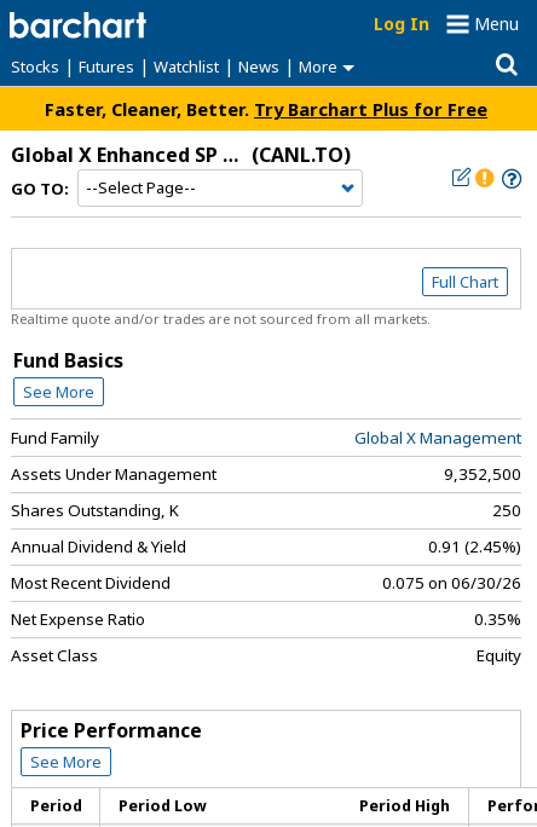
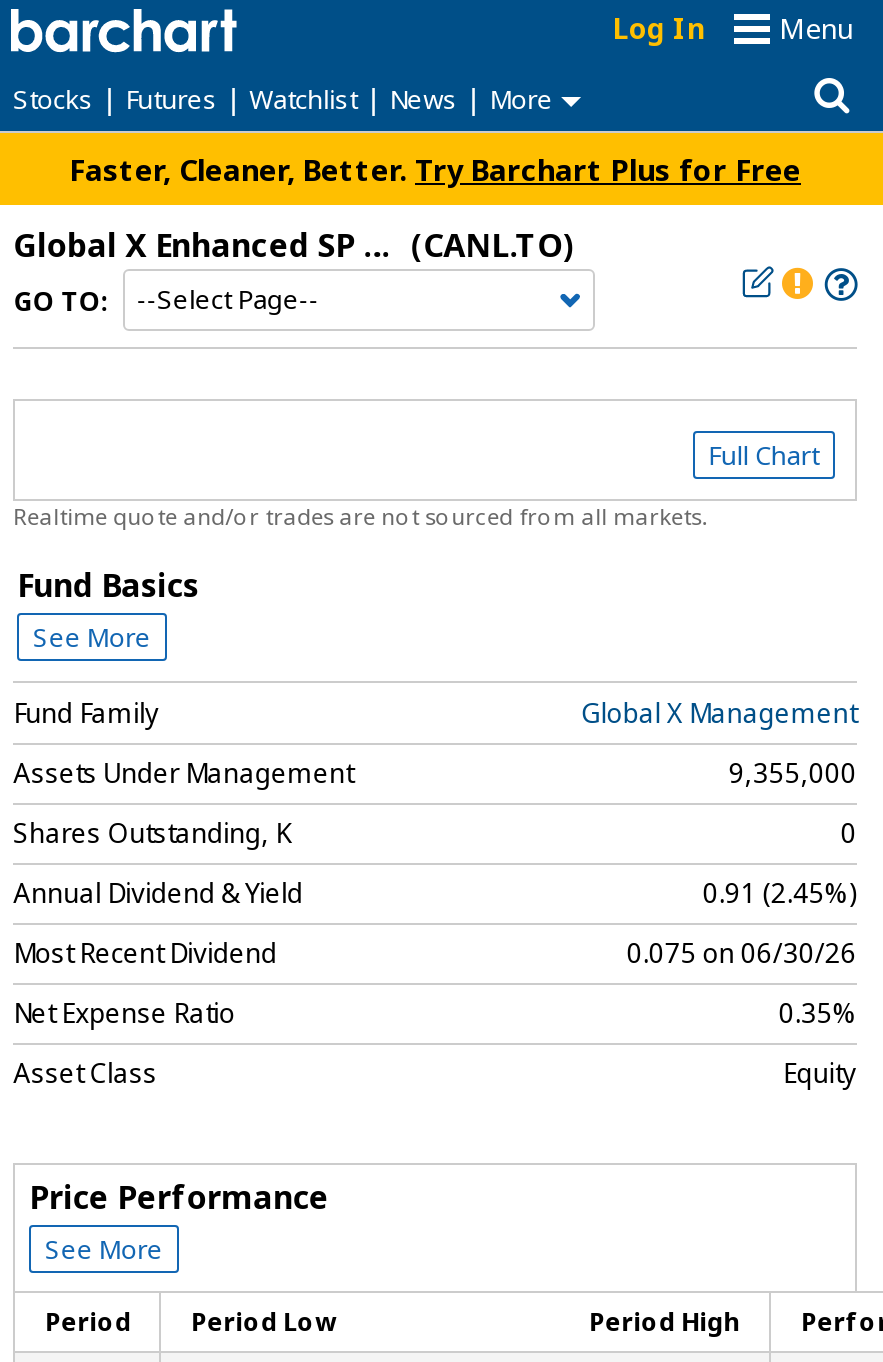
- 9,352,500
+ 9,355,000

- 250
+ 0
